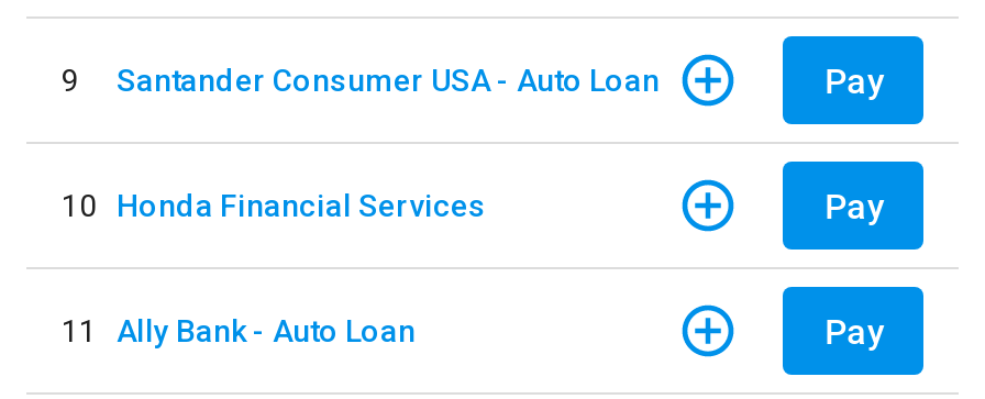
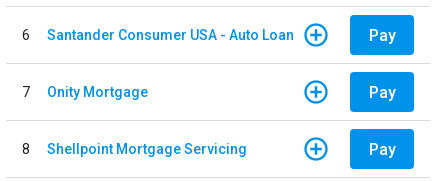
- 9 Santander Consumer USA - Auto Loan
+ 6 Santander Consumer USA - Auto Loan

- 10 Honda Financial Services
+ 7
+ Onity Mortgage

- 11 Ally Bank - Auto Loan
+ 8
+ Shellpoint Mortgage Servicing
